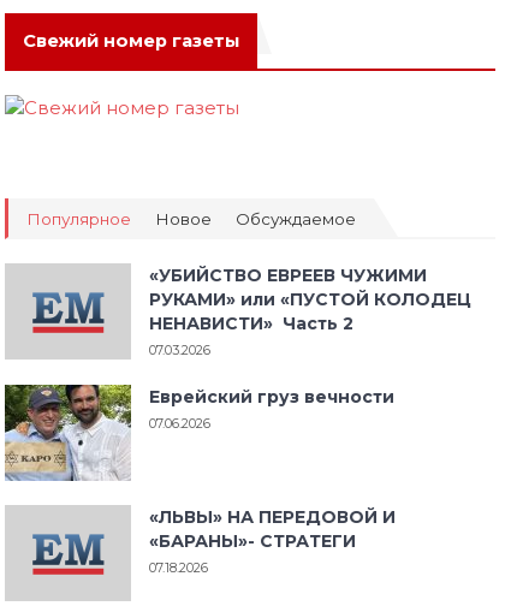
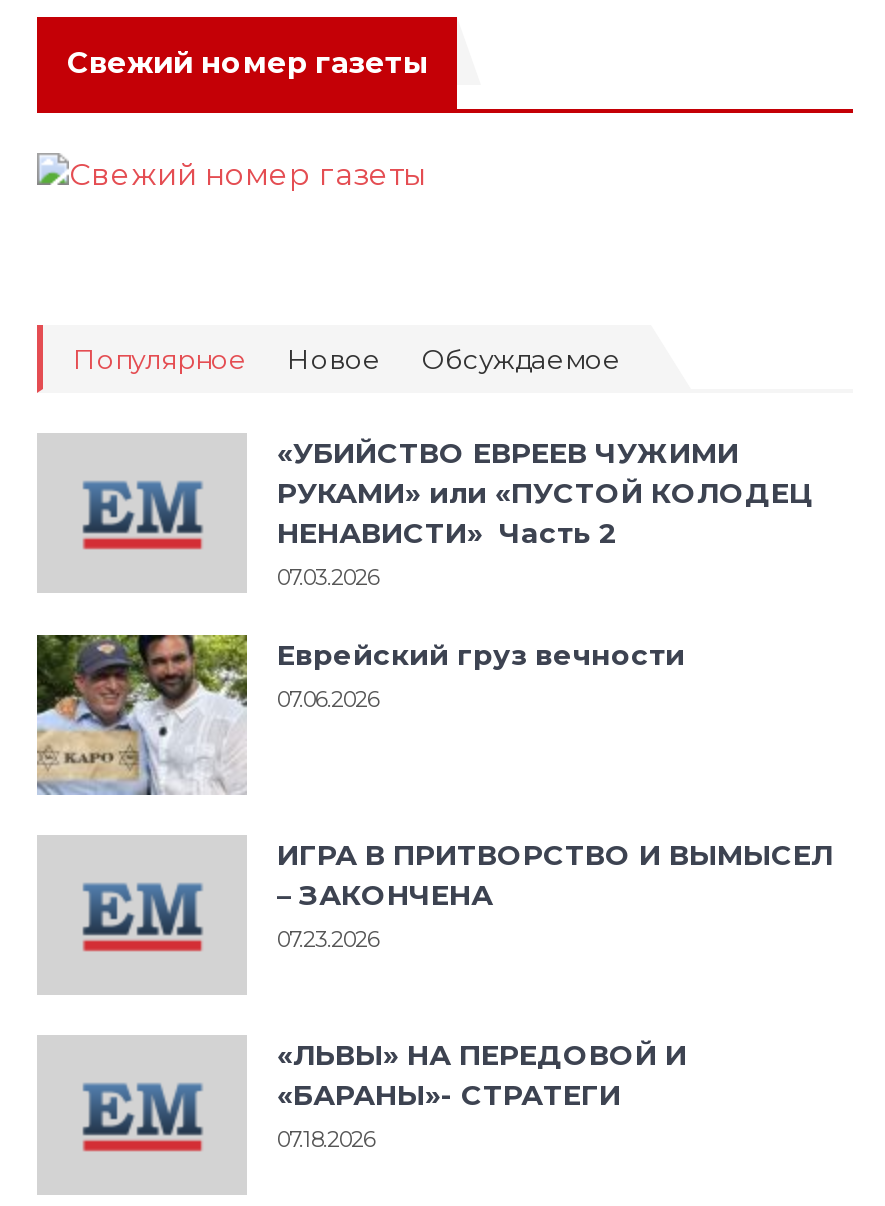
+ ИГРА В ПРИТВОРСТВО И ВЫМЫСЕЛ
+ – ЗАКОНЧЕНА
+ 07.23.2026
